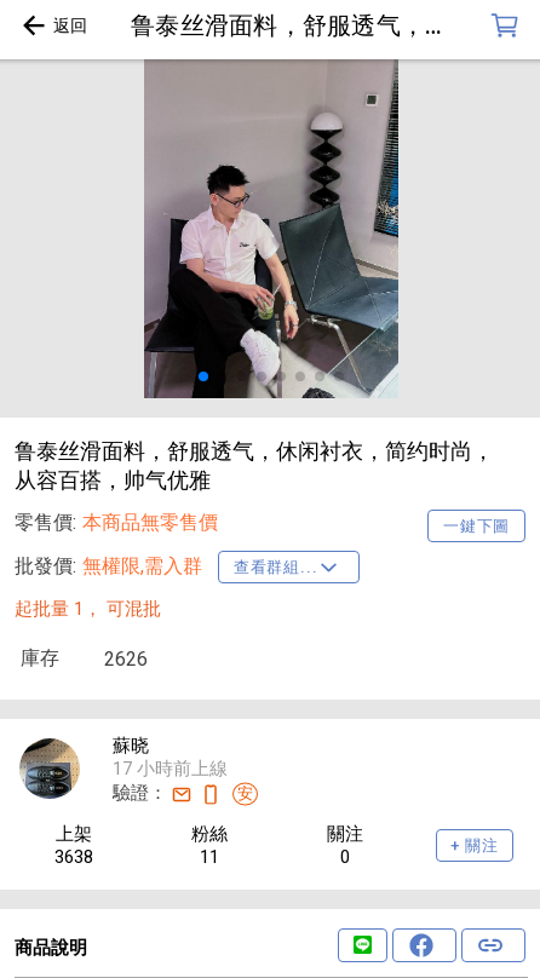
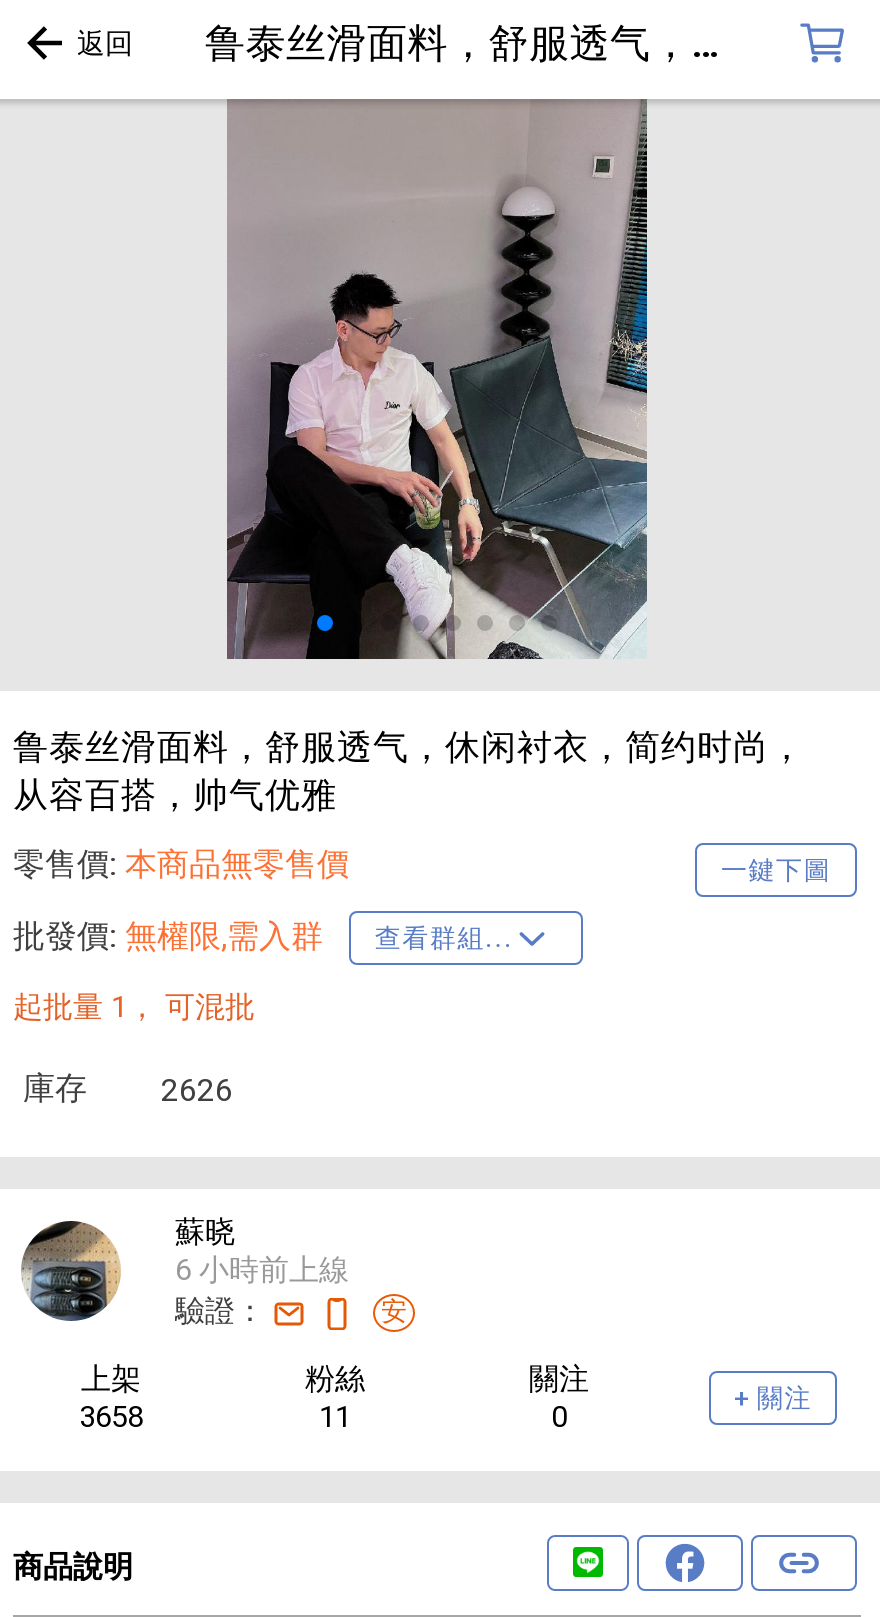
- 17 小時前上線
+ 6 小時前上線

- 3638
+ 3658
